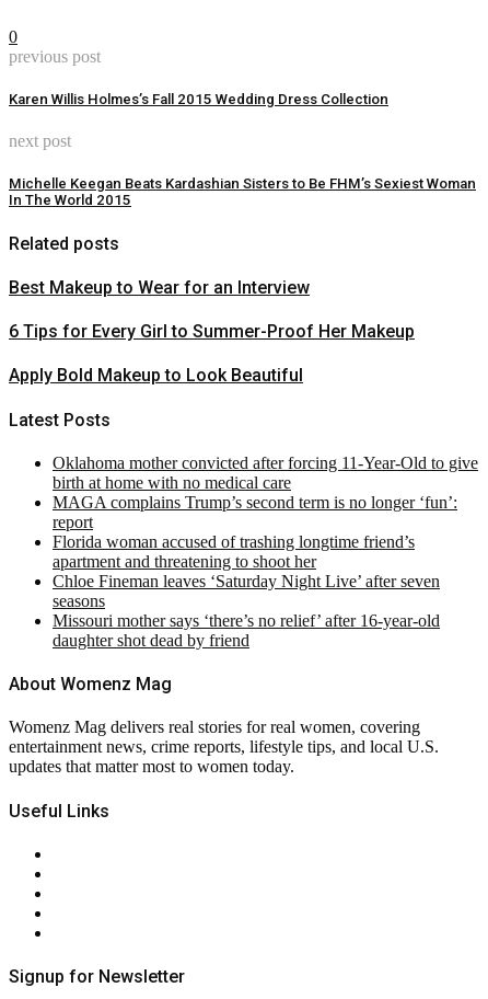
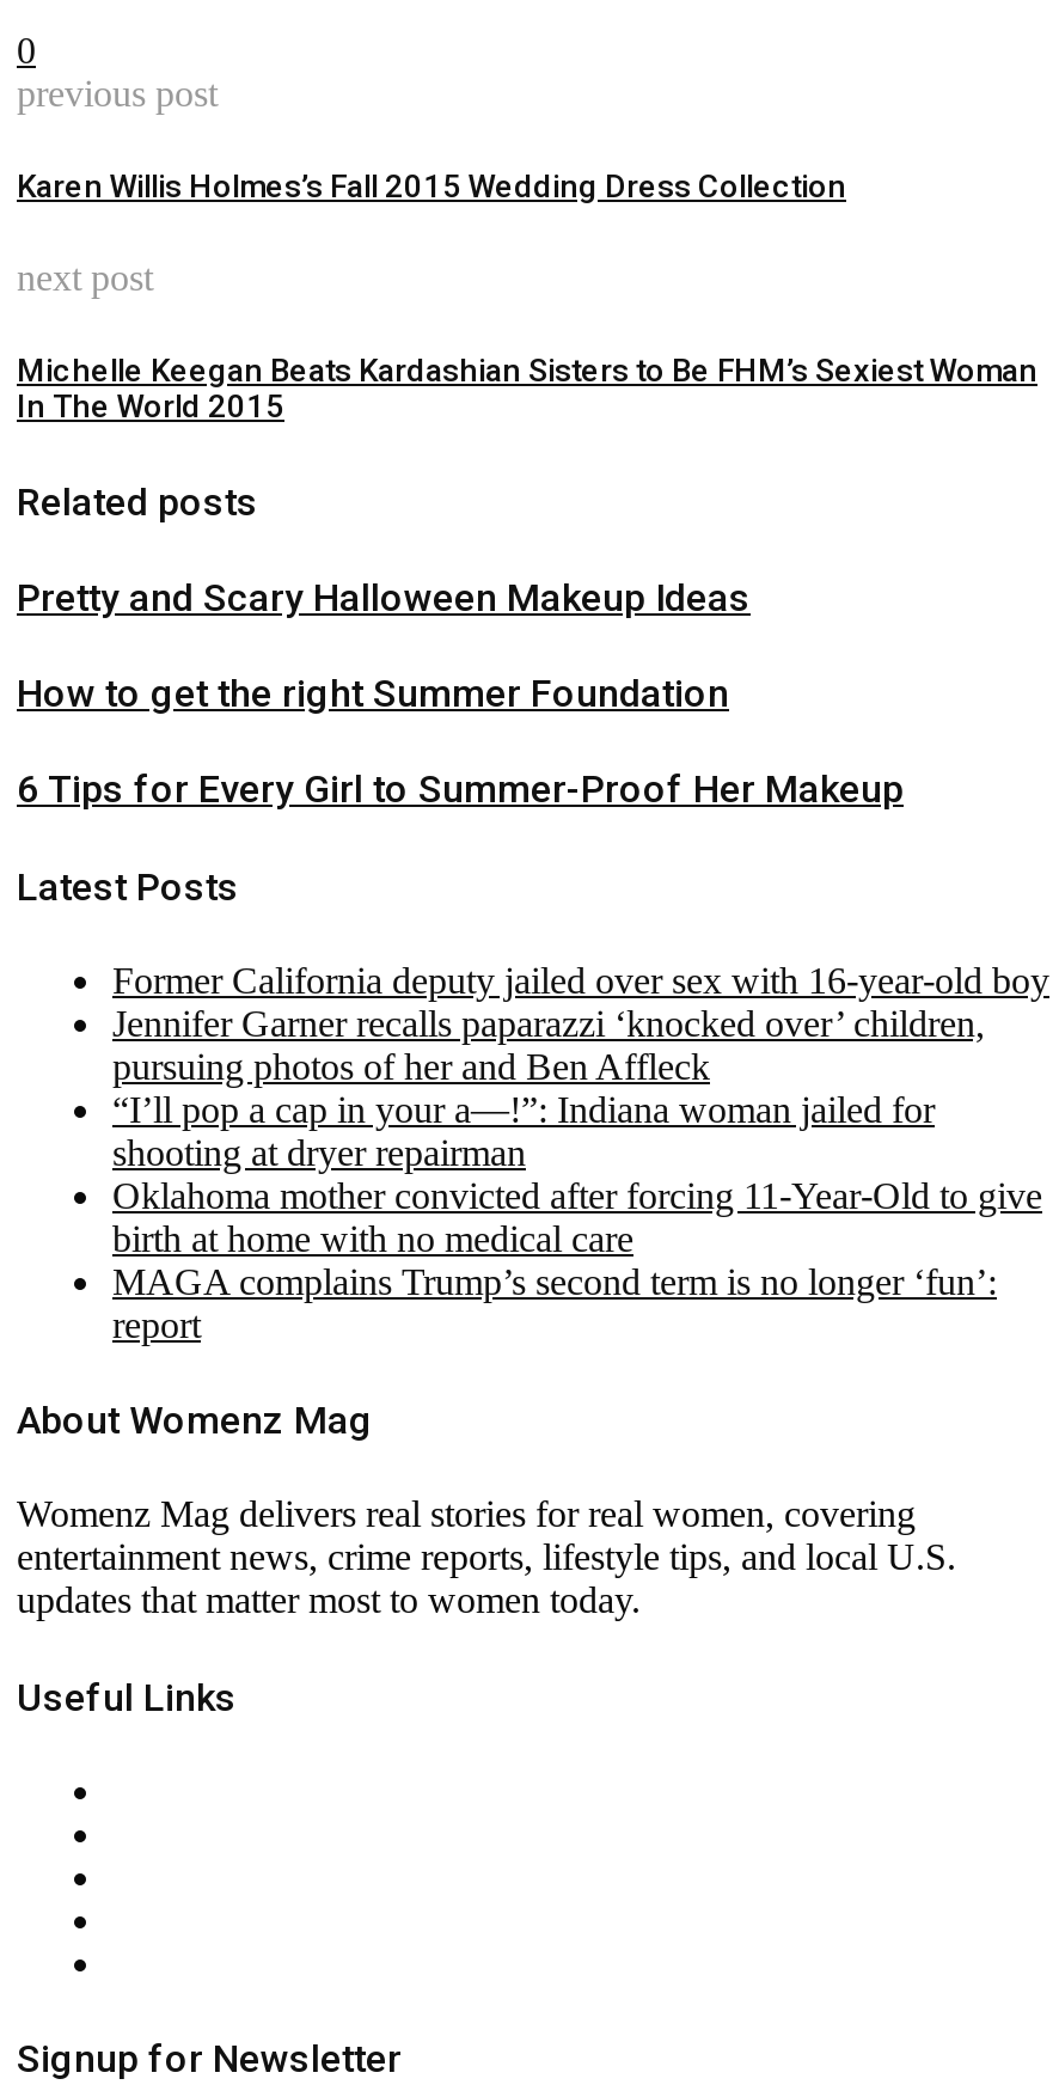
- Best Makeup to Wear for an Interview
+ Pretty and Scary Halloween Makeup Ideas
+ How to get the right Summer Foundation

moved down: 6 Tips for Every Girl to Summer-Proof Her Makeup

- Apply Bold Makeup to Look Beautiful

+ Former California deputy jailed over sex with 16-year-old boy
+ Jennifer Garner recalls paparazzi ‘knocked over’ children,
+ pursuing photos of her and Ben Affleck
+ “I’ll pop a cap in your a—!”: Indiana woman jailed for
+ shooting at dryer repairman

moved down: Oklahoma mother convicted after forcing 11-Year-Old to give | birth at home with no medical care | MAGA complains Trump’s second term is no longer ‘fun’: | report

- Florida woman accused of trashing longtime friend’s
- apartment and threatening to shoot her
- Chloe Fineman leaves ‘Saturday Night Live’ after seven
- seasons
- Missouri mother says ‘there’s no relief’ after 16-year-old
- daughter shot dead by friend
